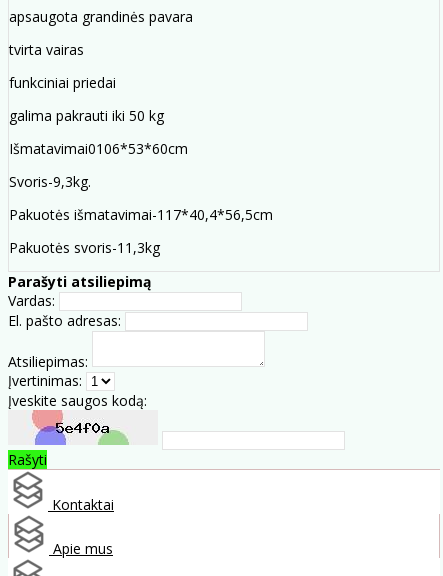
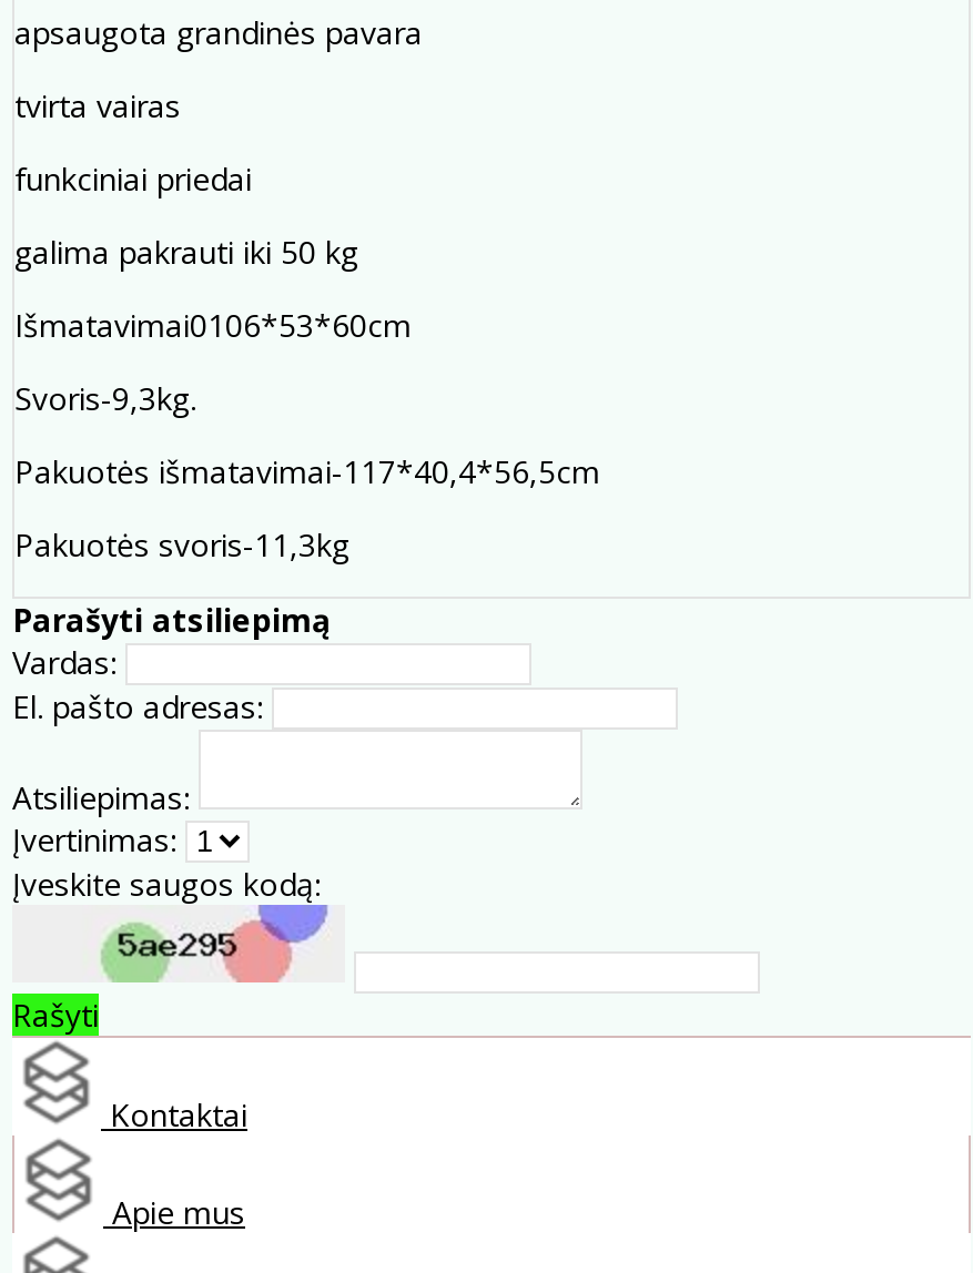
- [image]
+ [image]
